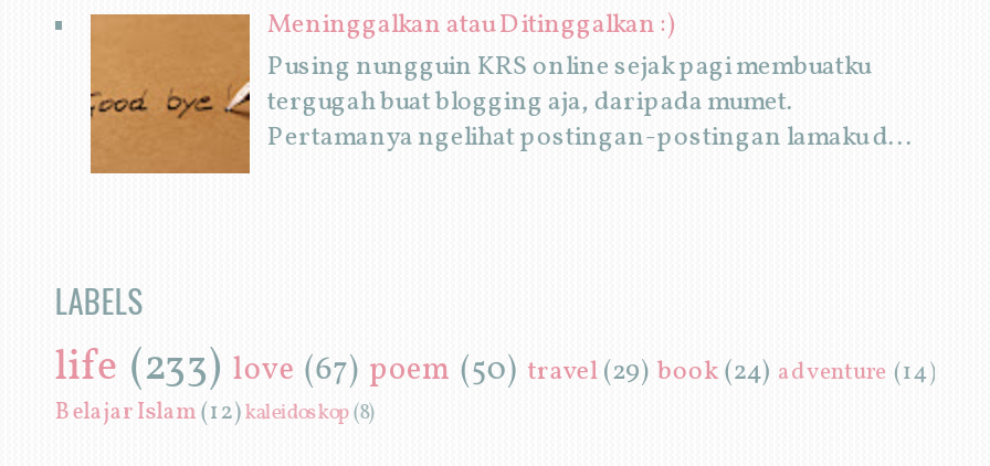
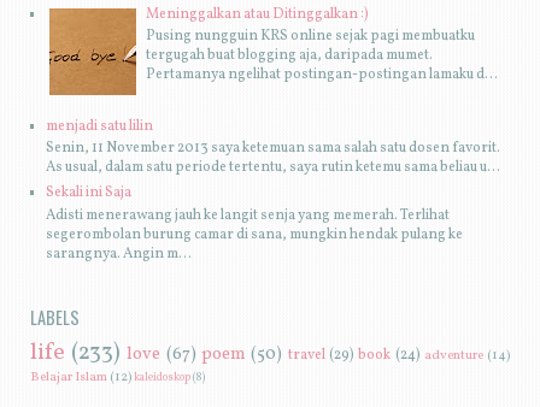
+ menjadi satu lilin
+ Senin, 11 November 2013 saya ketemuan sama salah satu dosen favorit.
+ As usual, dalam satu periode tertentu, saya rutin ketemu sama beliau u...
+ Sekali ini Saja
+ Adisti menerawang jauh ke langit senja yang memerah. Terlihat
+ segerombolan burung camar di sana, mungkin hendak pulang ke
+ sarangnya. Angin m...
